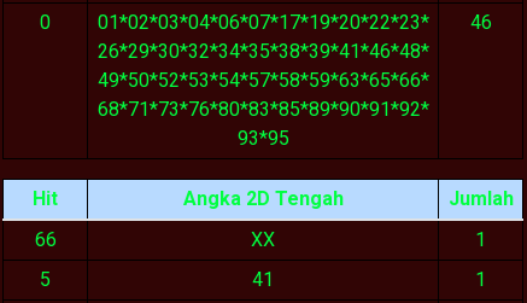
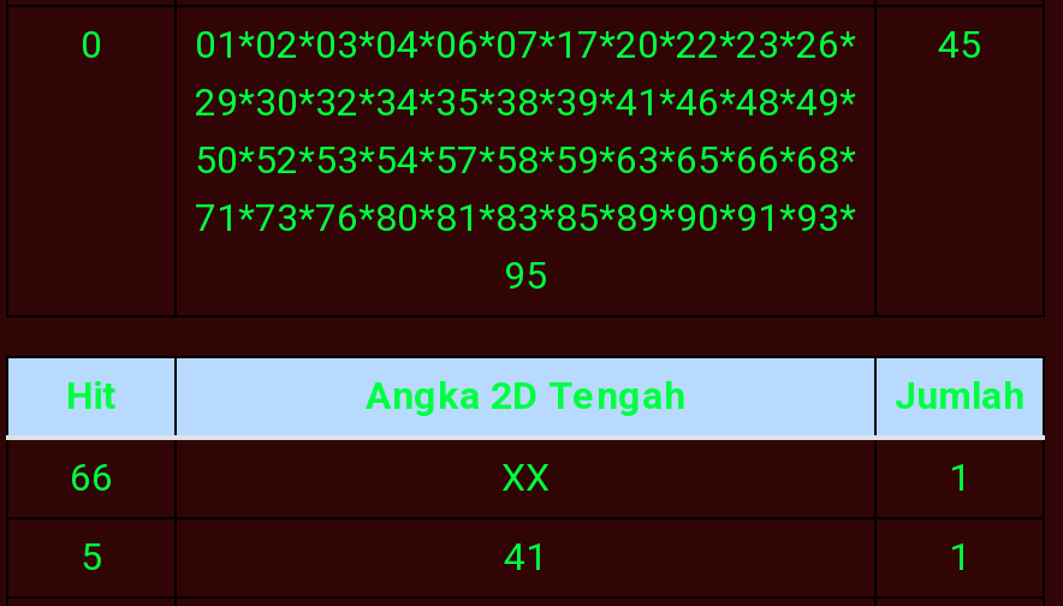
- 01*02*03*04*06*07*17*19*20*22*23*
+ 01*02*03*04*06*07*17*20*22*23*26*

- 46
+ 45

- 26*29*30*32*34*35*38*39*41*46*48*
+ 29*30*32*34*35*38*39*41*46*48*49*

- 49*50*52*53*54*57*58*59*63*65*66*
+ 50*52*53*54*57*58*59*63*65*66*68*

- 68*71*73*76*80*83*85*89*90*91*92*
+ 71*73*76*80*81*83*85*89*90*91*93*

- 93*95
+ 95
